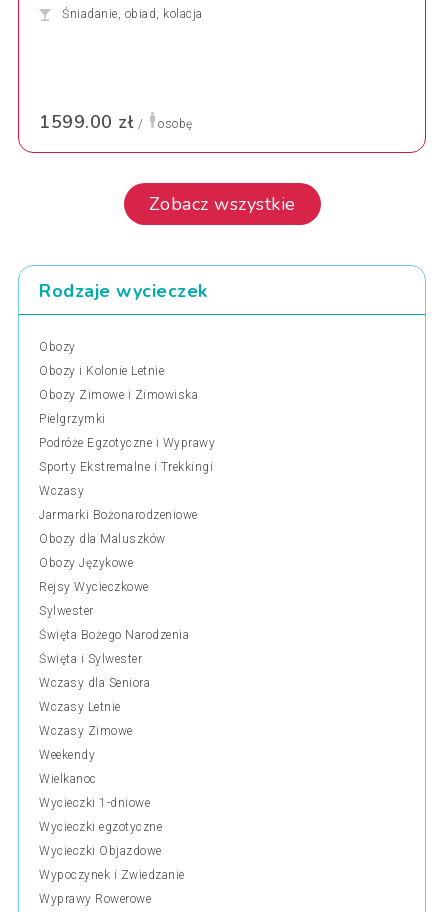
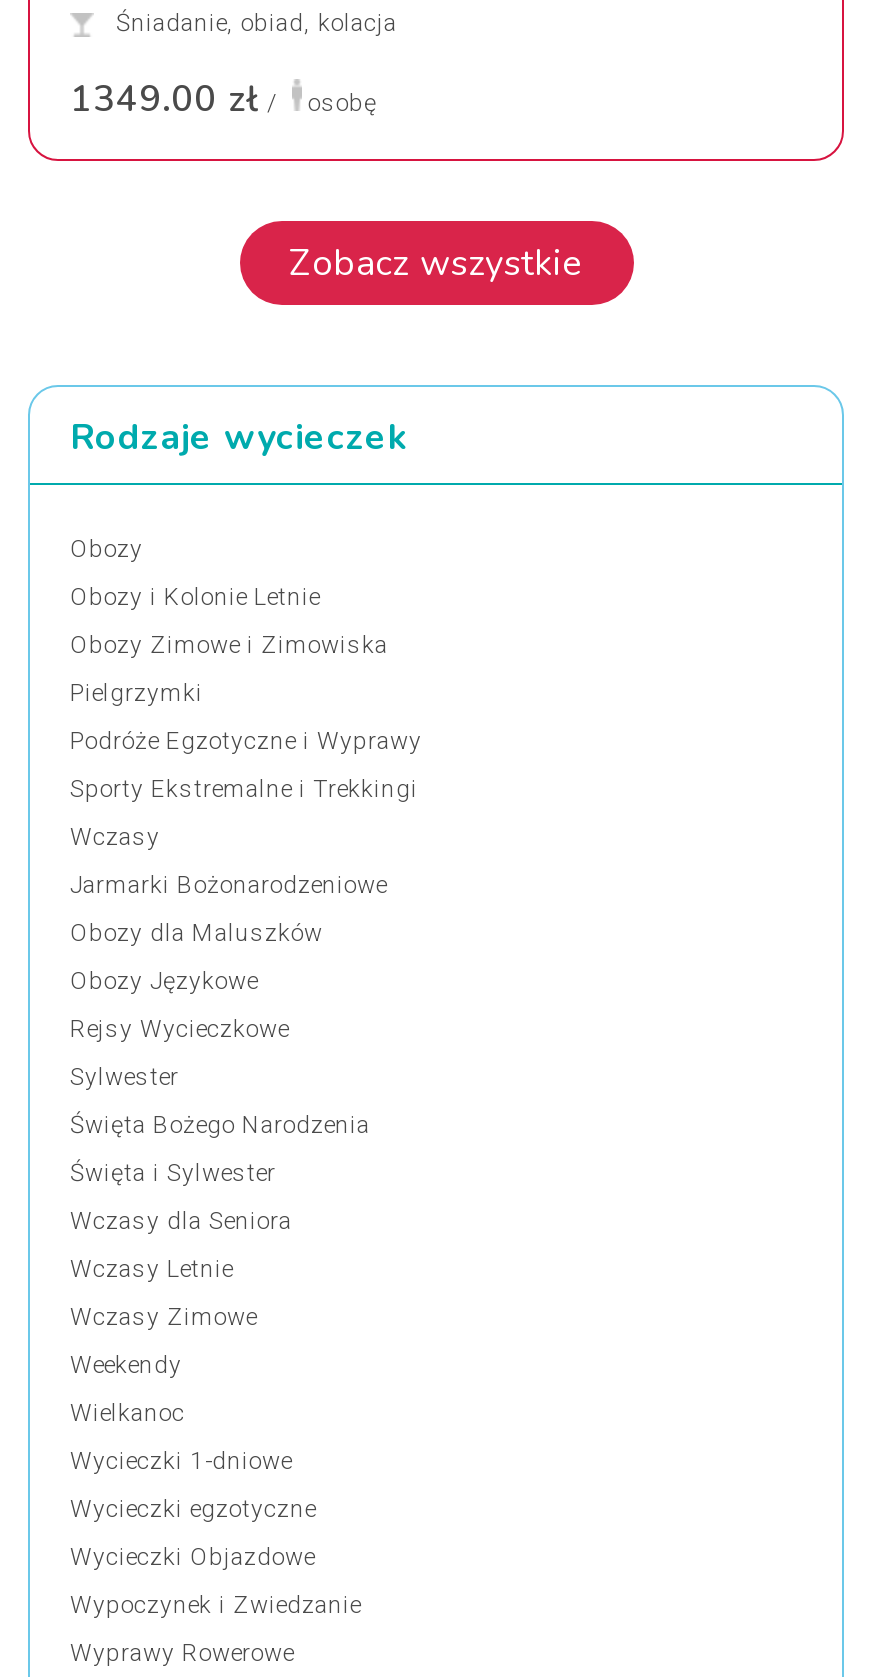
- 1599.00 zł / osobę
+ 1349.00 zł / osobę
